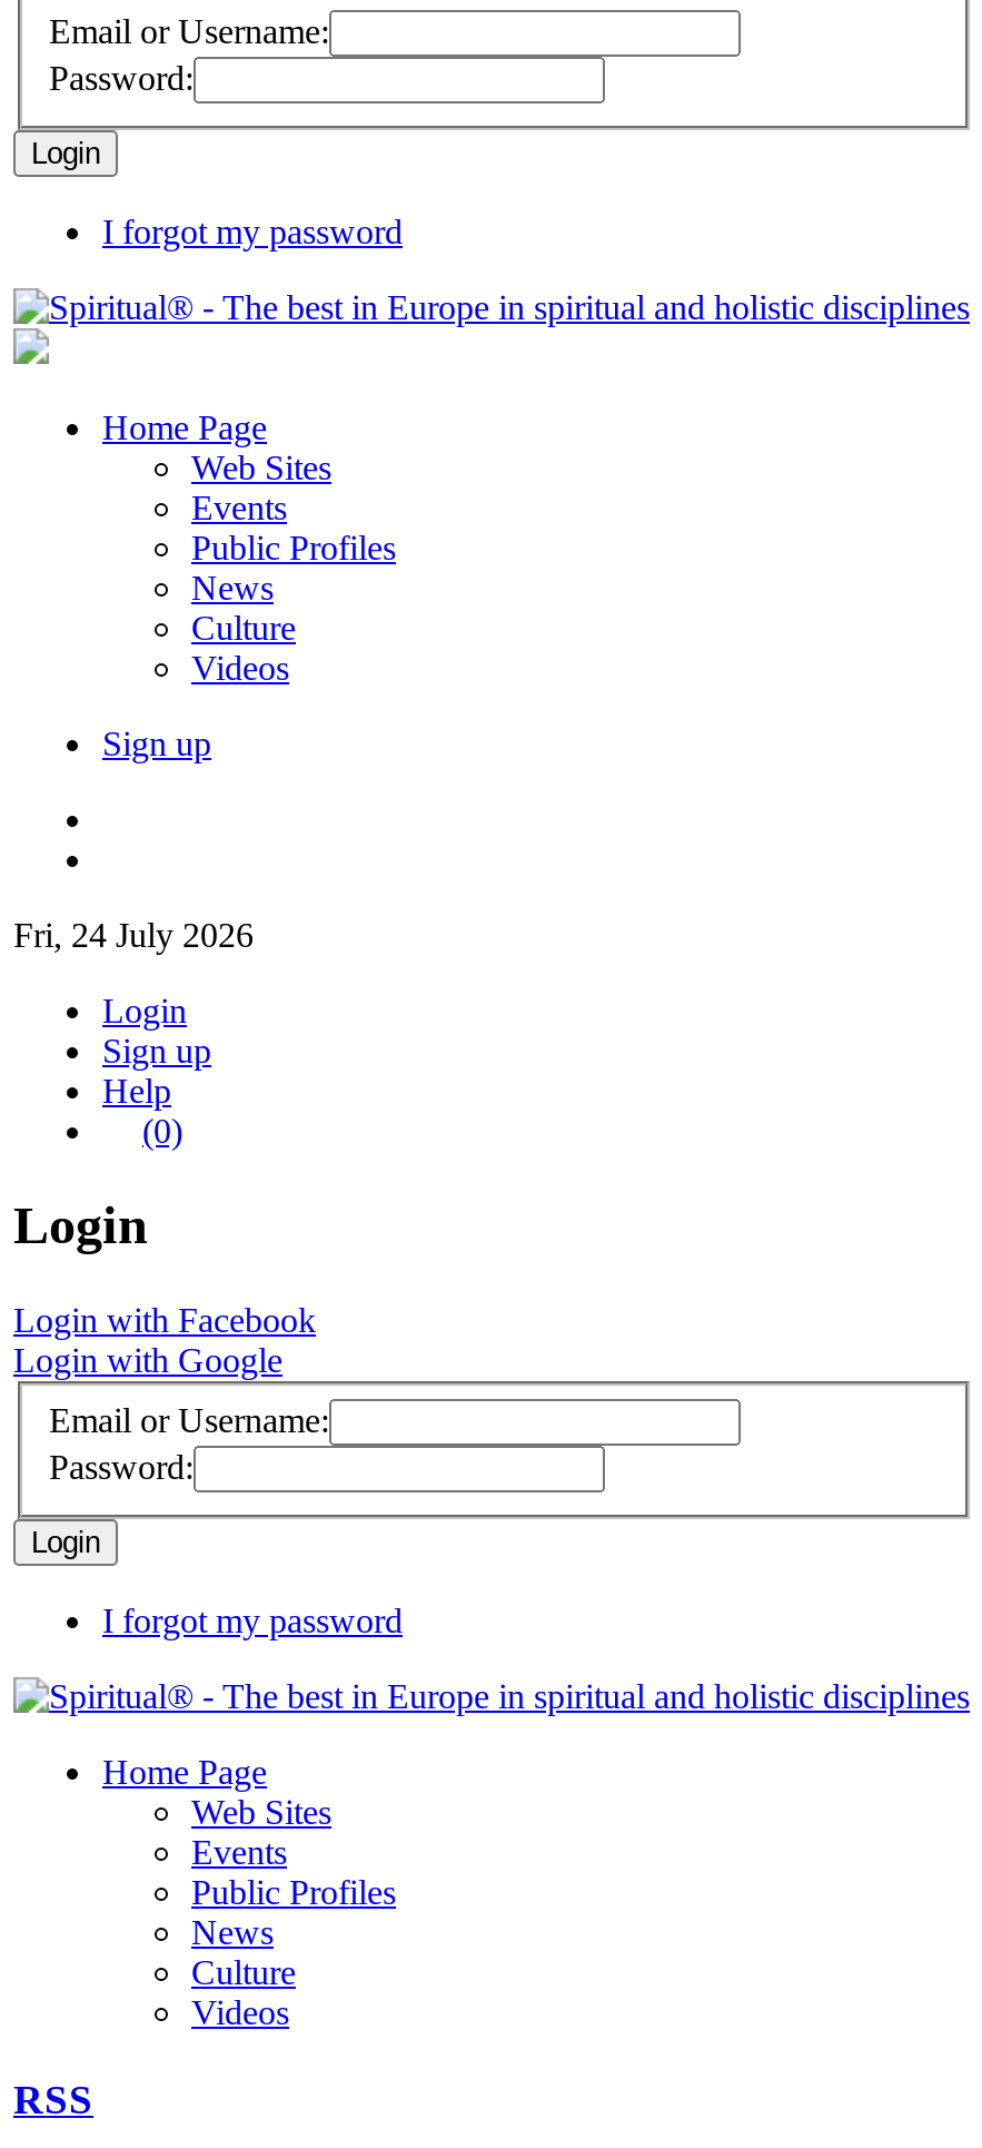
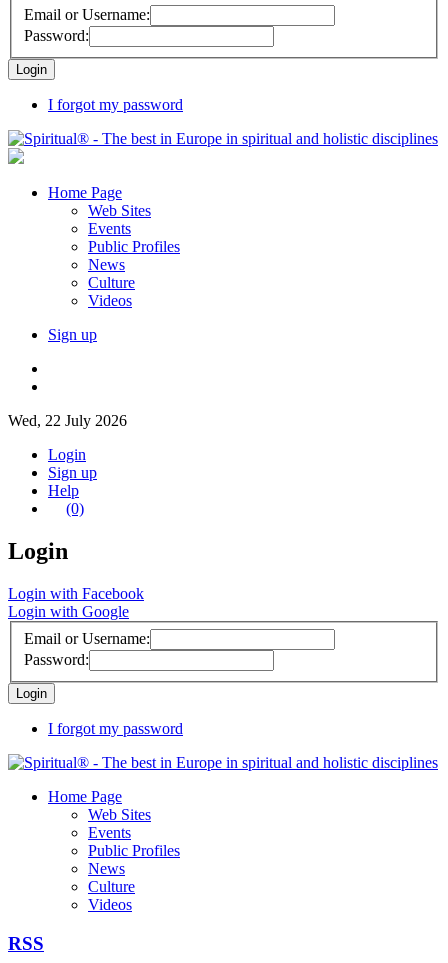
- Fri, 24 July 2026
+ Wed, 22 July 2026
